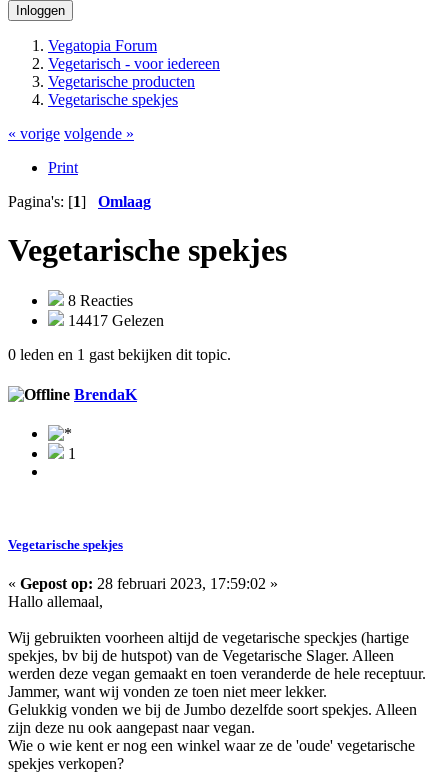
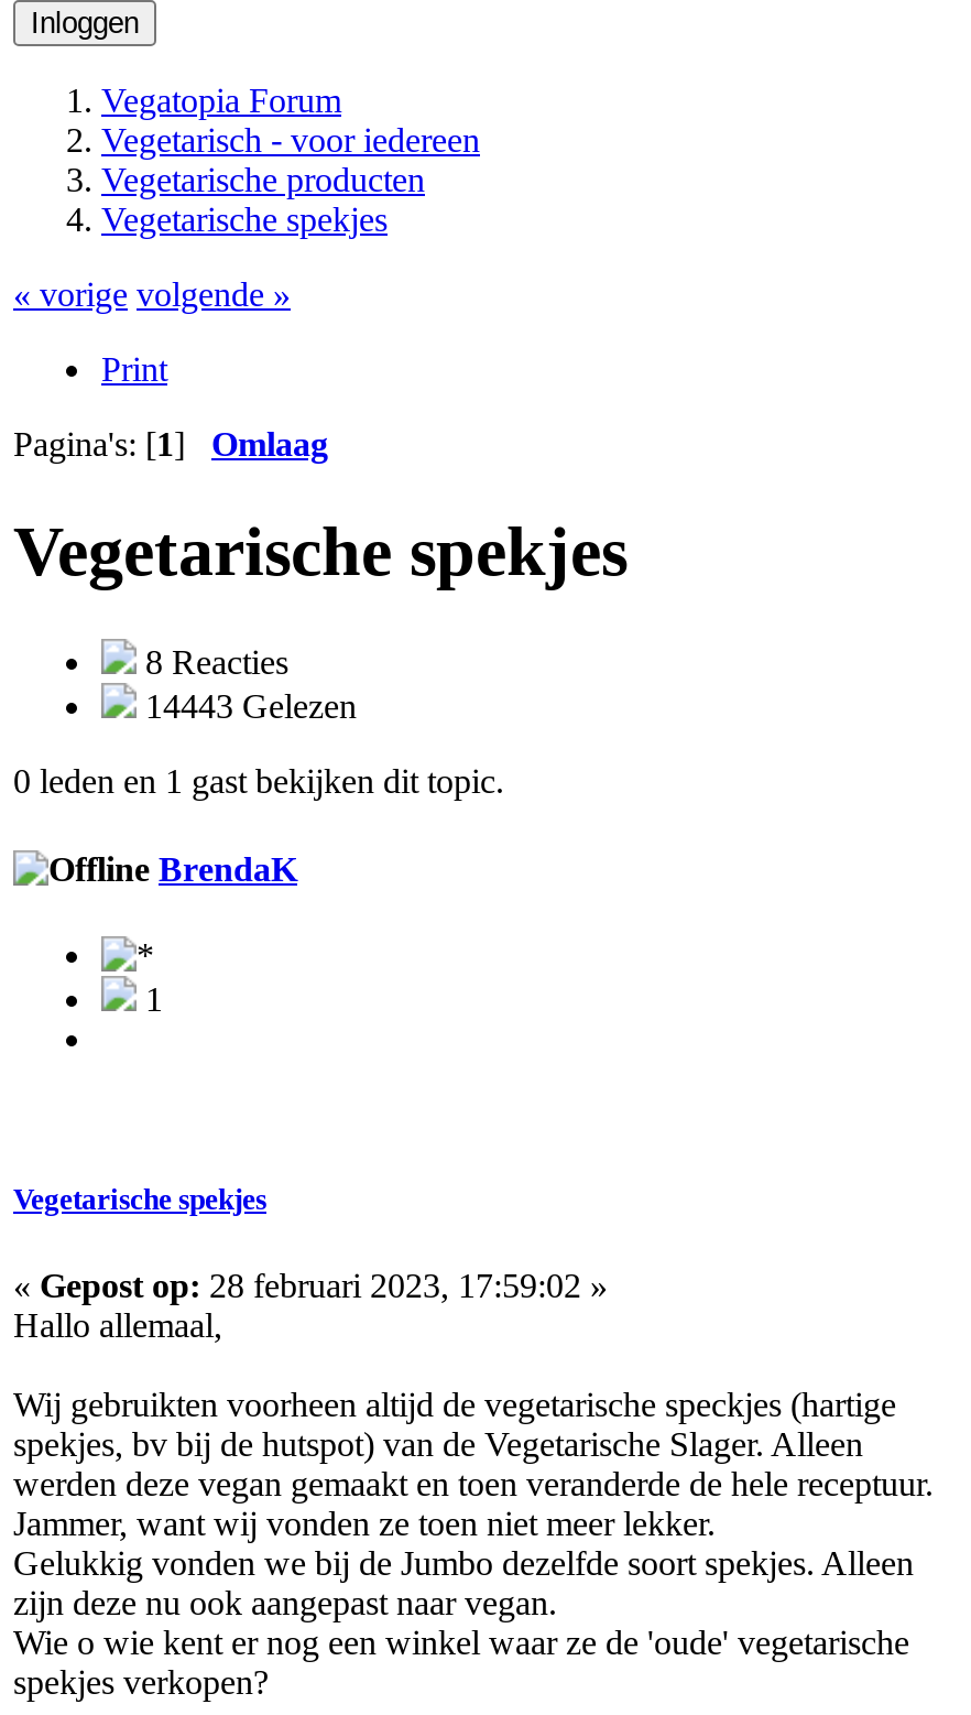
- 14417 Gelezen
+ 14443 Gelezen
